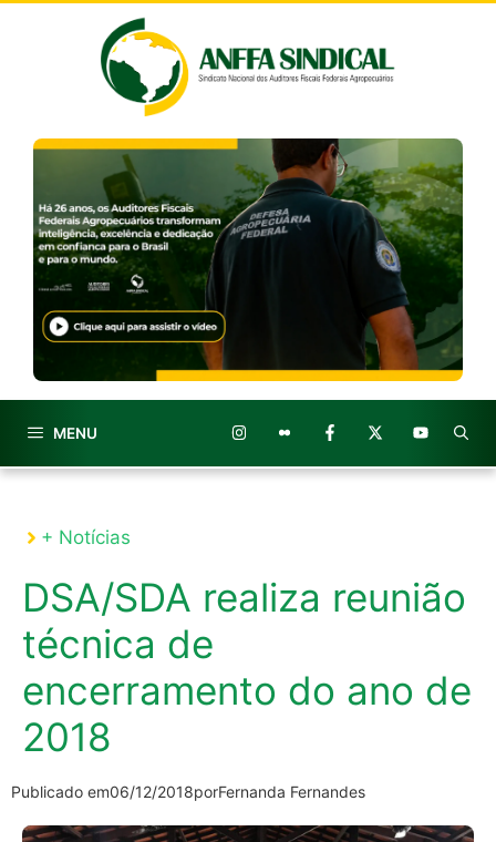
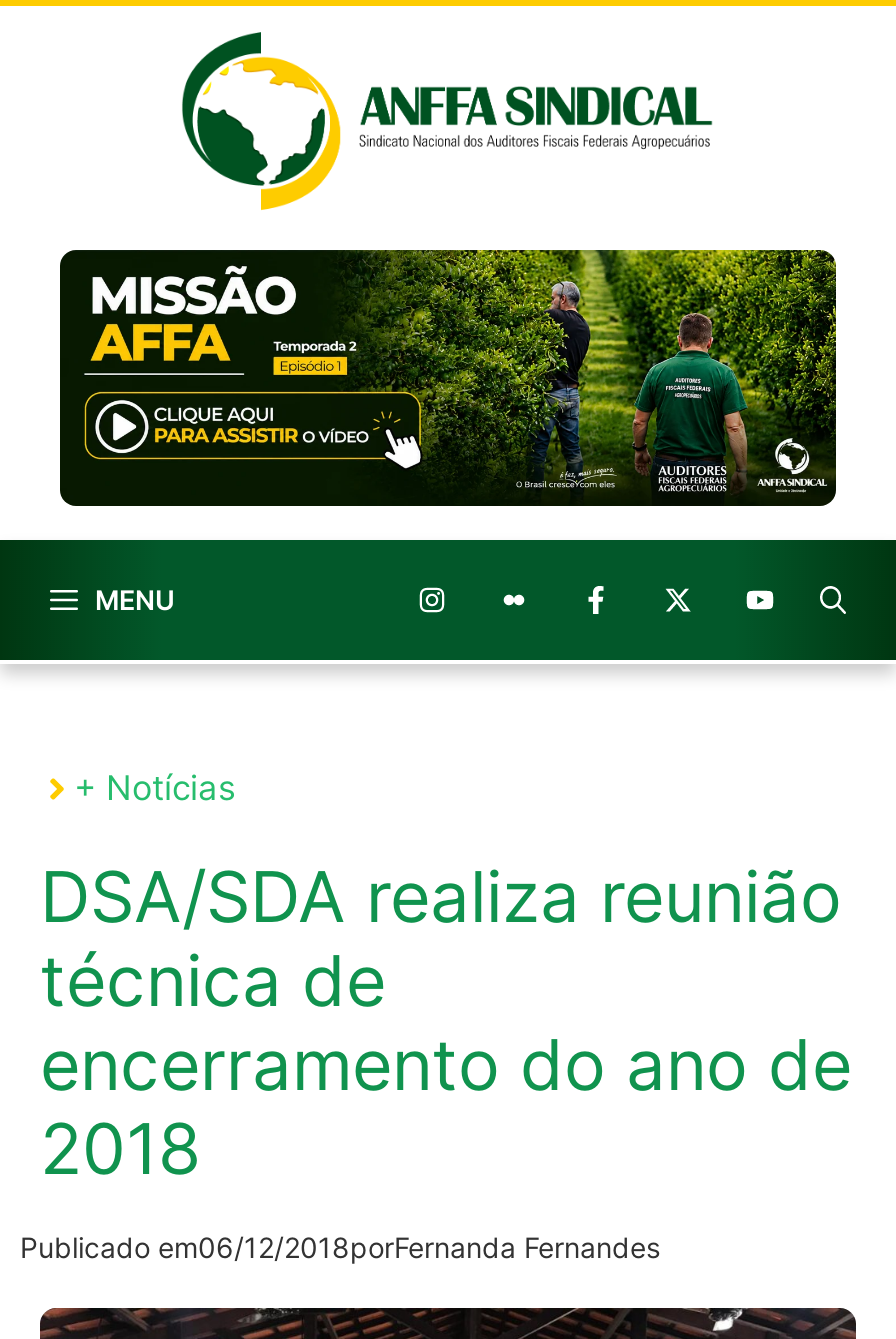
- [image]
+ [image]
